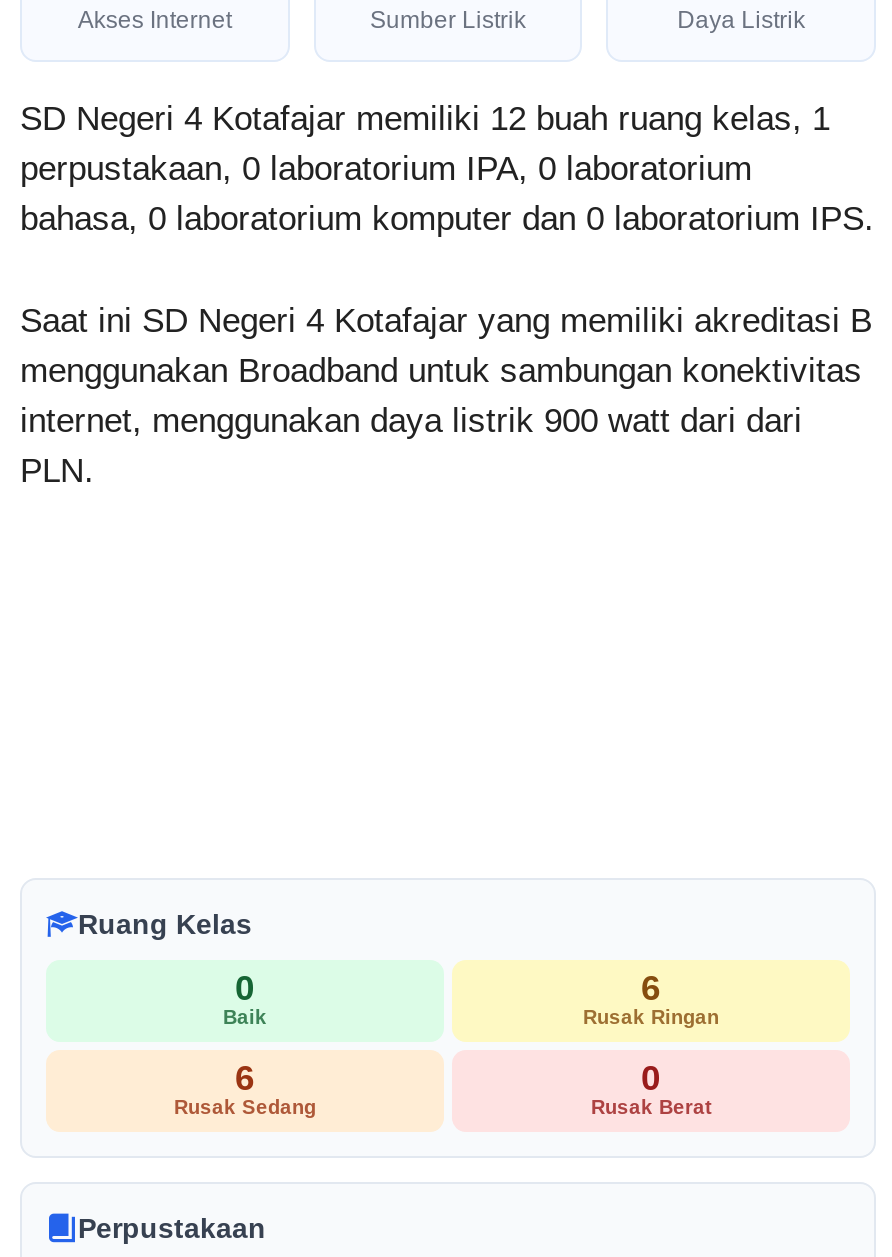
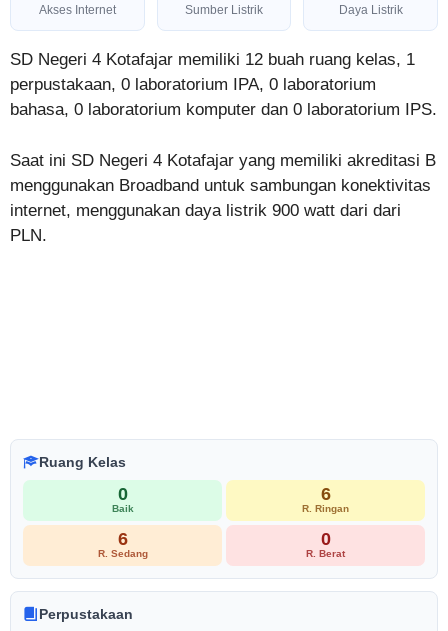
- Rusak Ringan
+ R. Ringan

- Rusak Sedang
+ R. Sedang

- Rusak Berat
+ R. Berat
